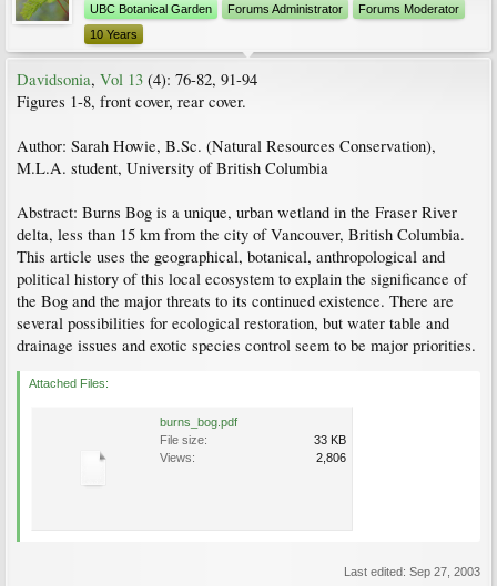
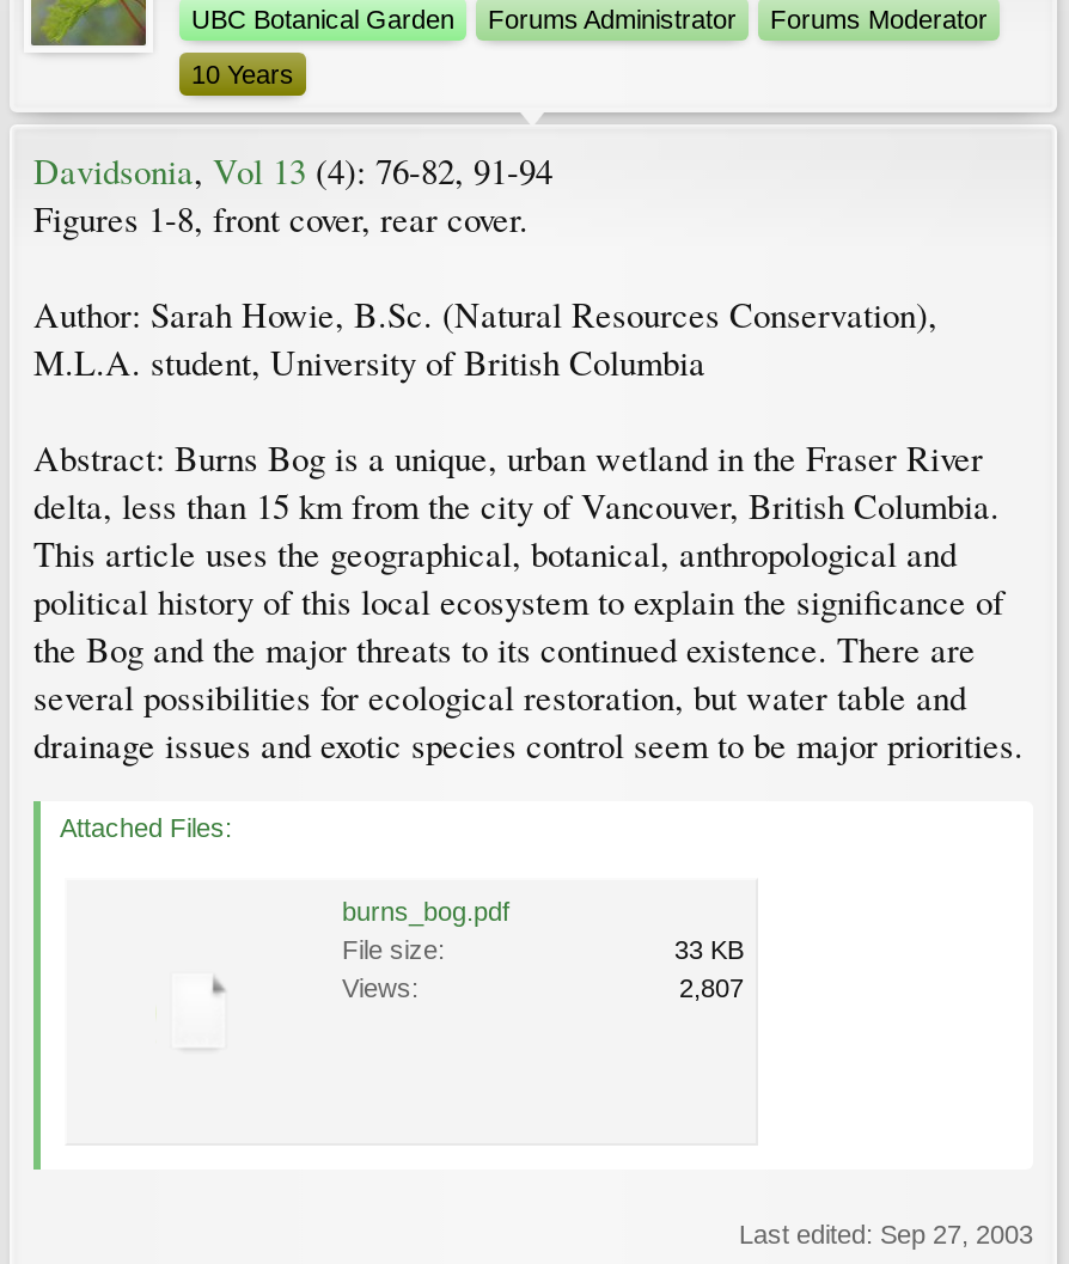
- 2,806
+ 2,807
